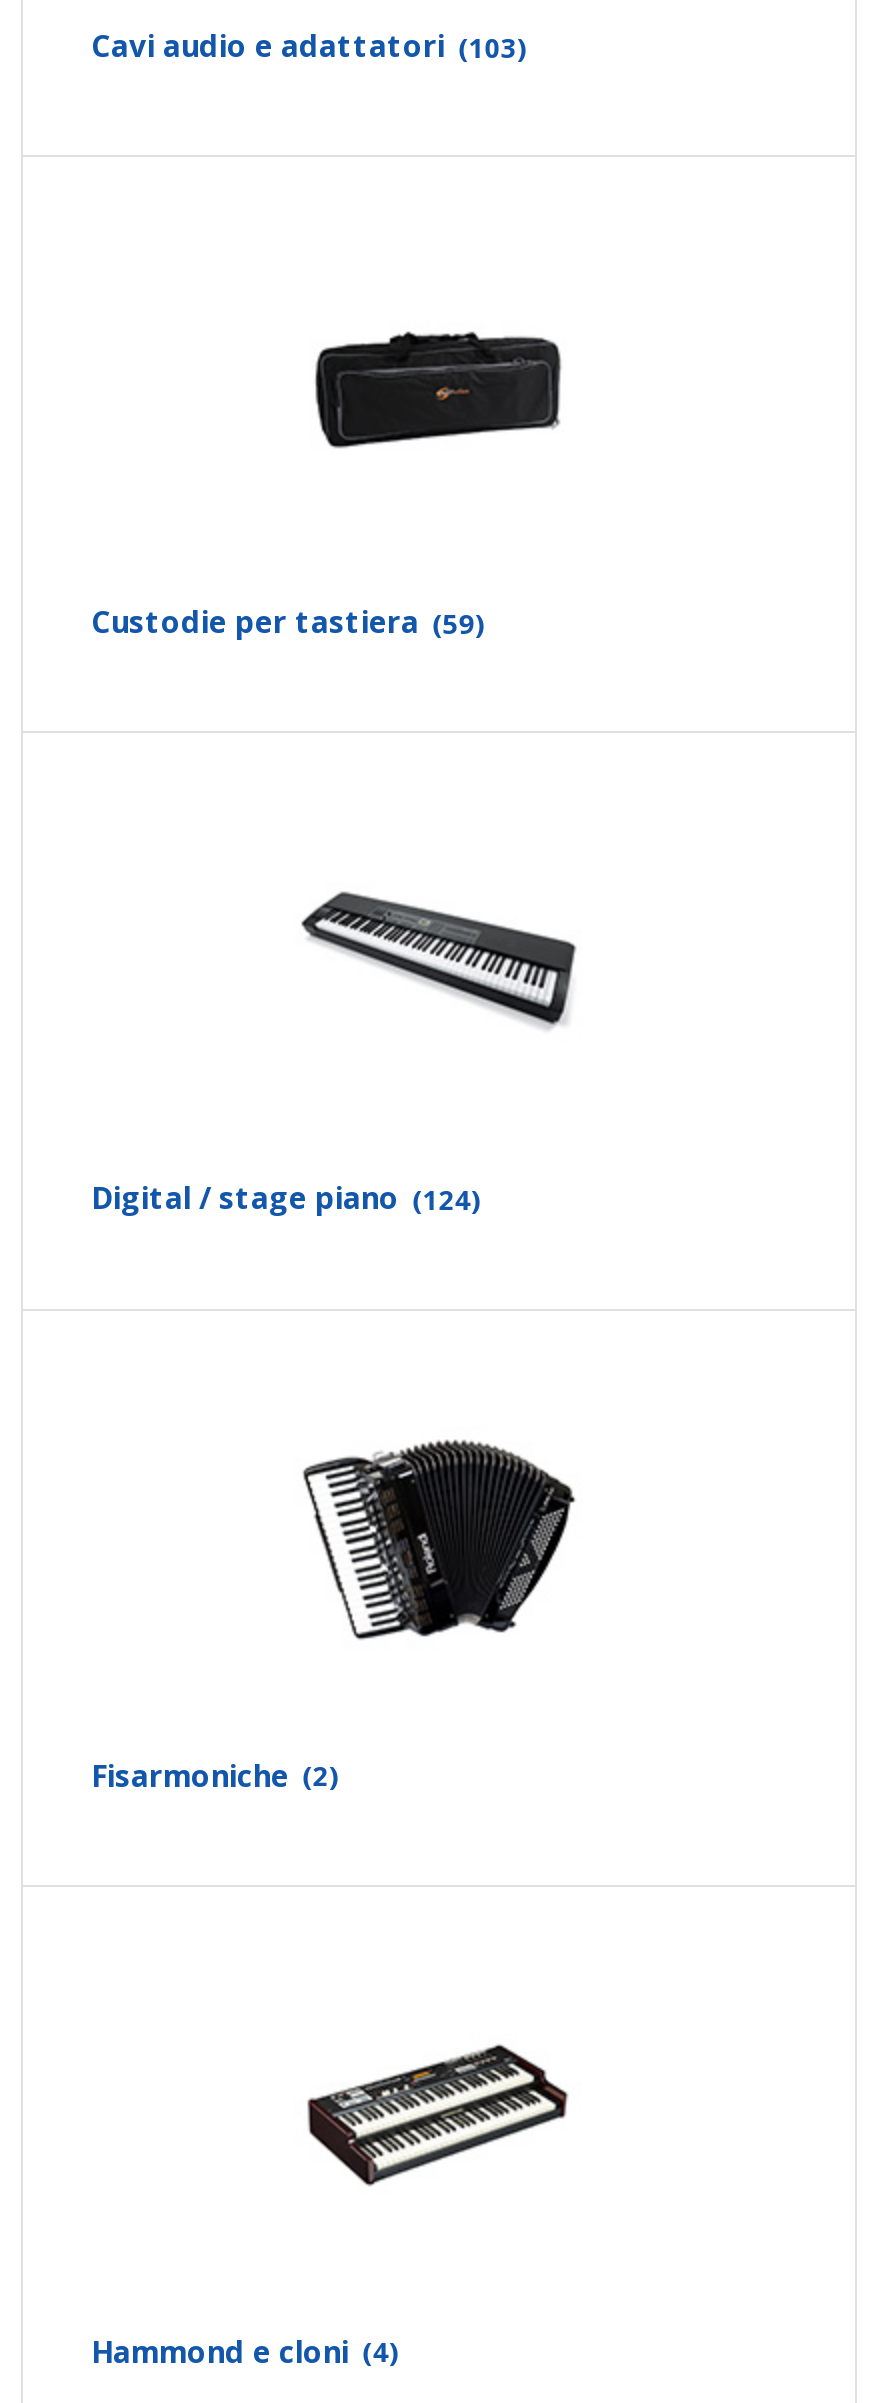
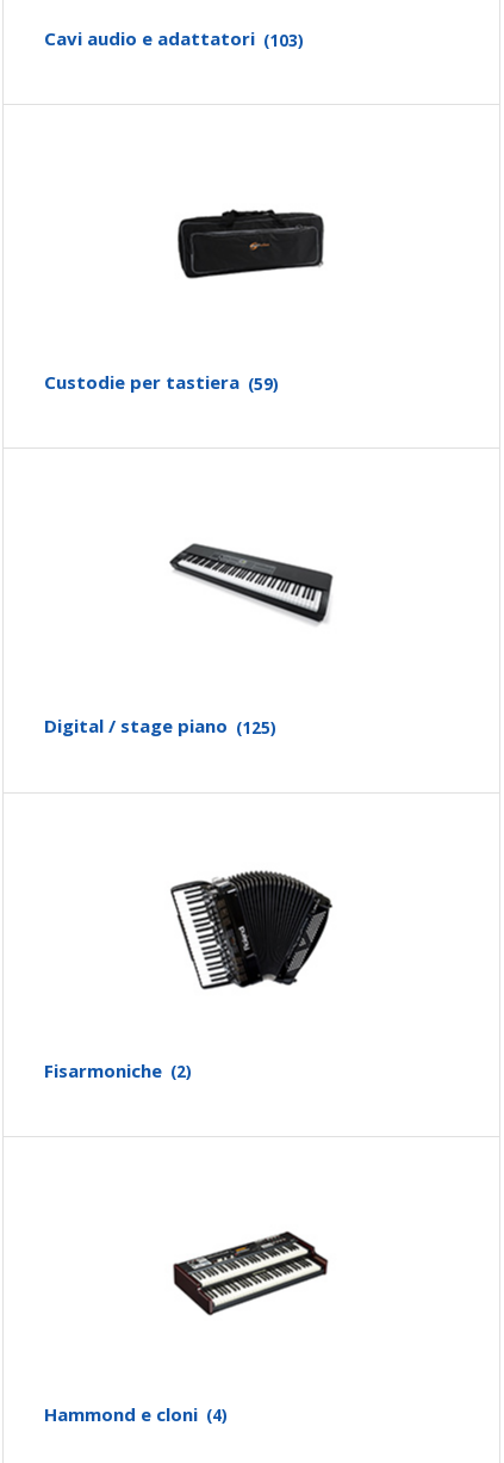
- Digital / stage piano (124)
+ Digital / stage piano (125)
